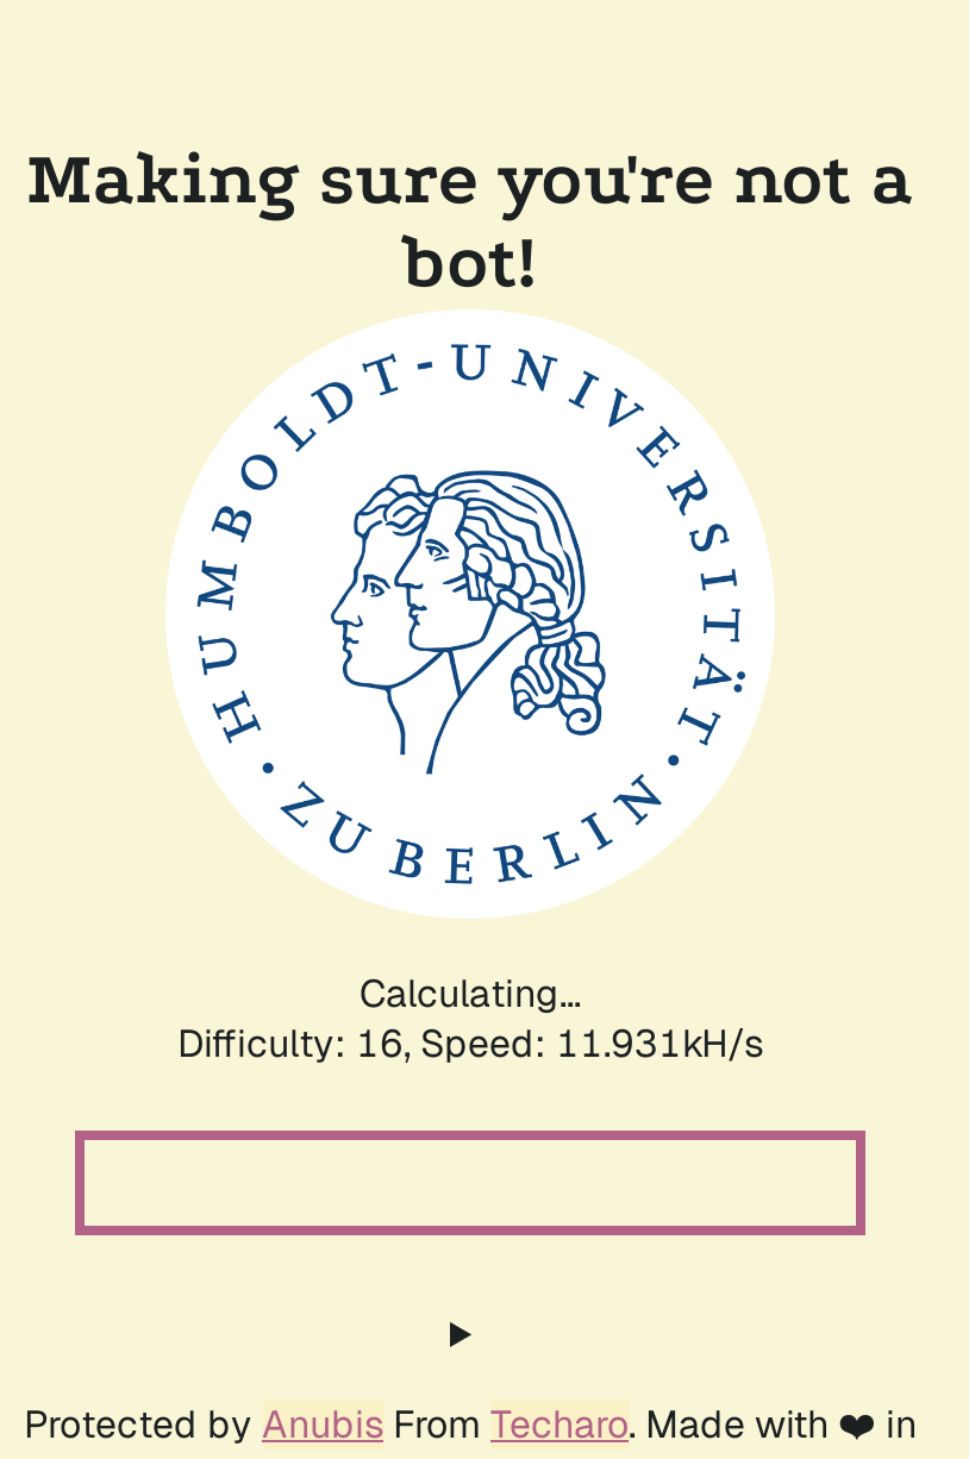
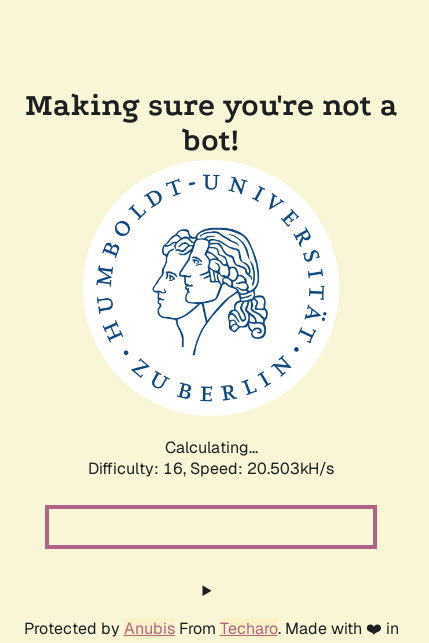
- Difficulty: 16, Speed: 11.931kH/s
+ Difficulty: 16, Speed: 20.503kH/s
